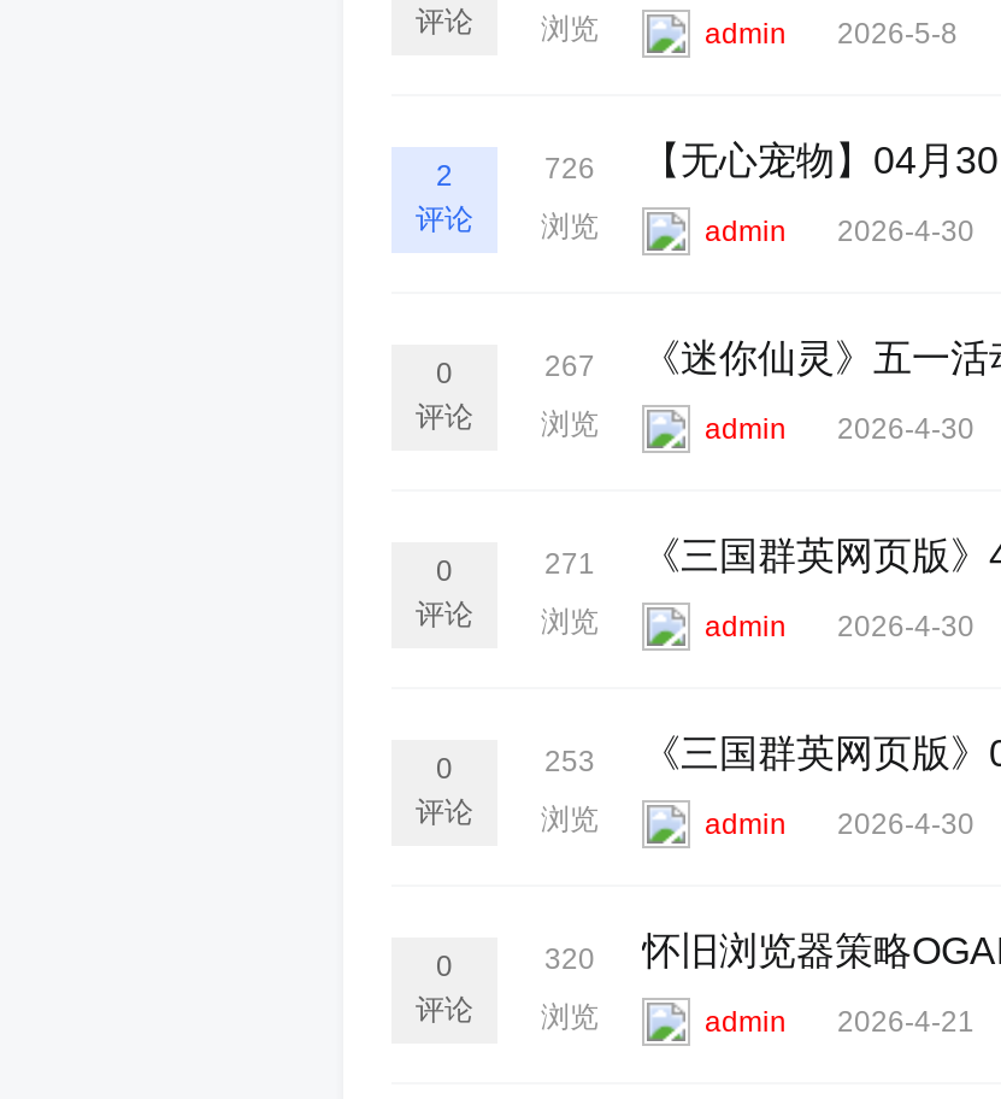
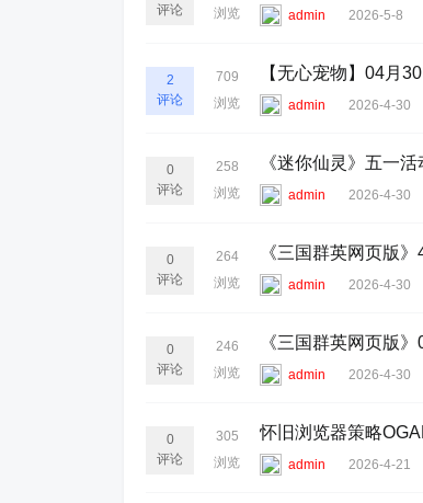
- 726
+ 709

- 267
+ 258

- 271
+ 264

- 253
+ 246

- 320
+ 305
